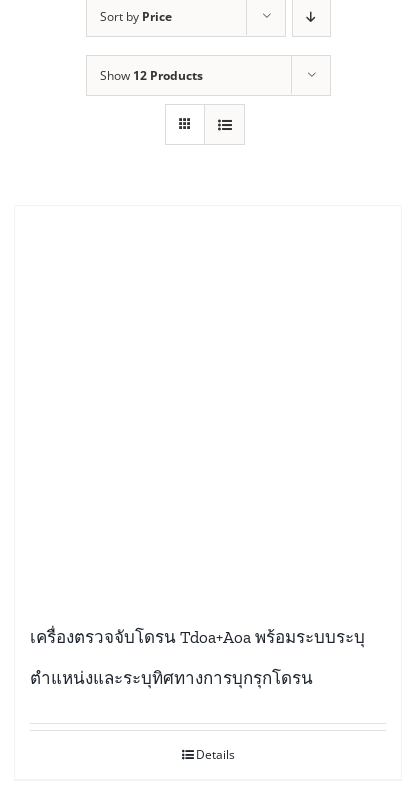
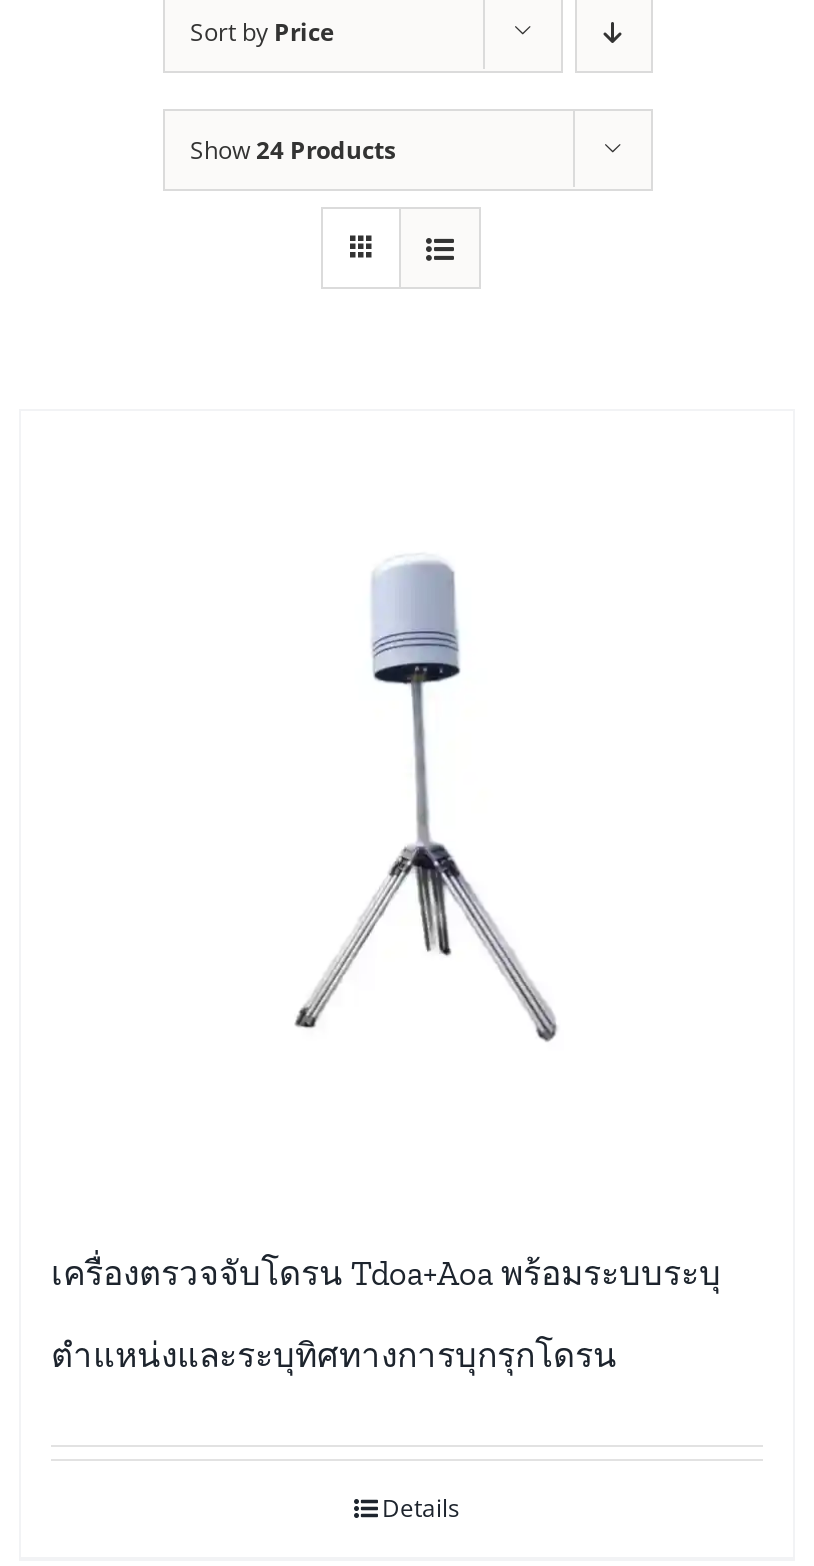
+ [image]

- Show 12 Products
+ Show 24 Products
